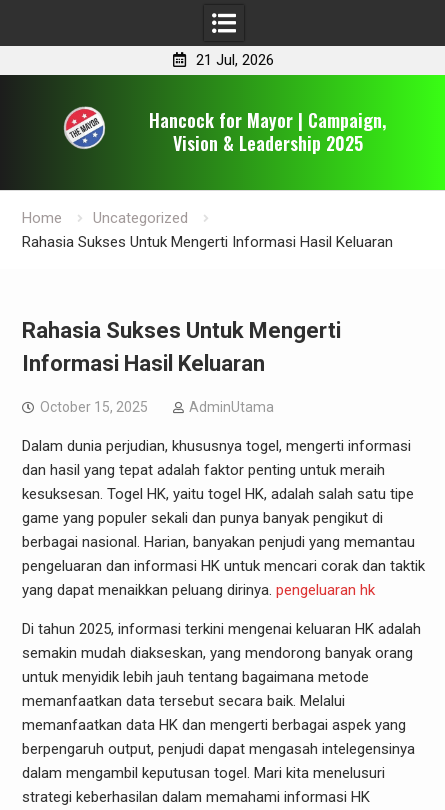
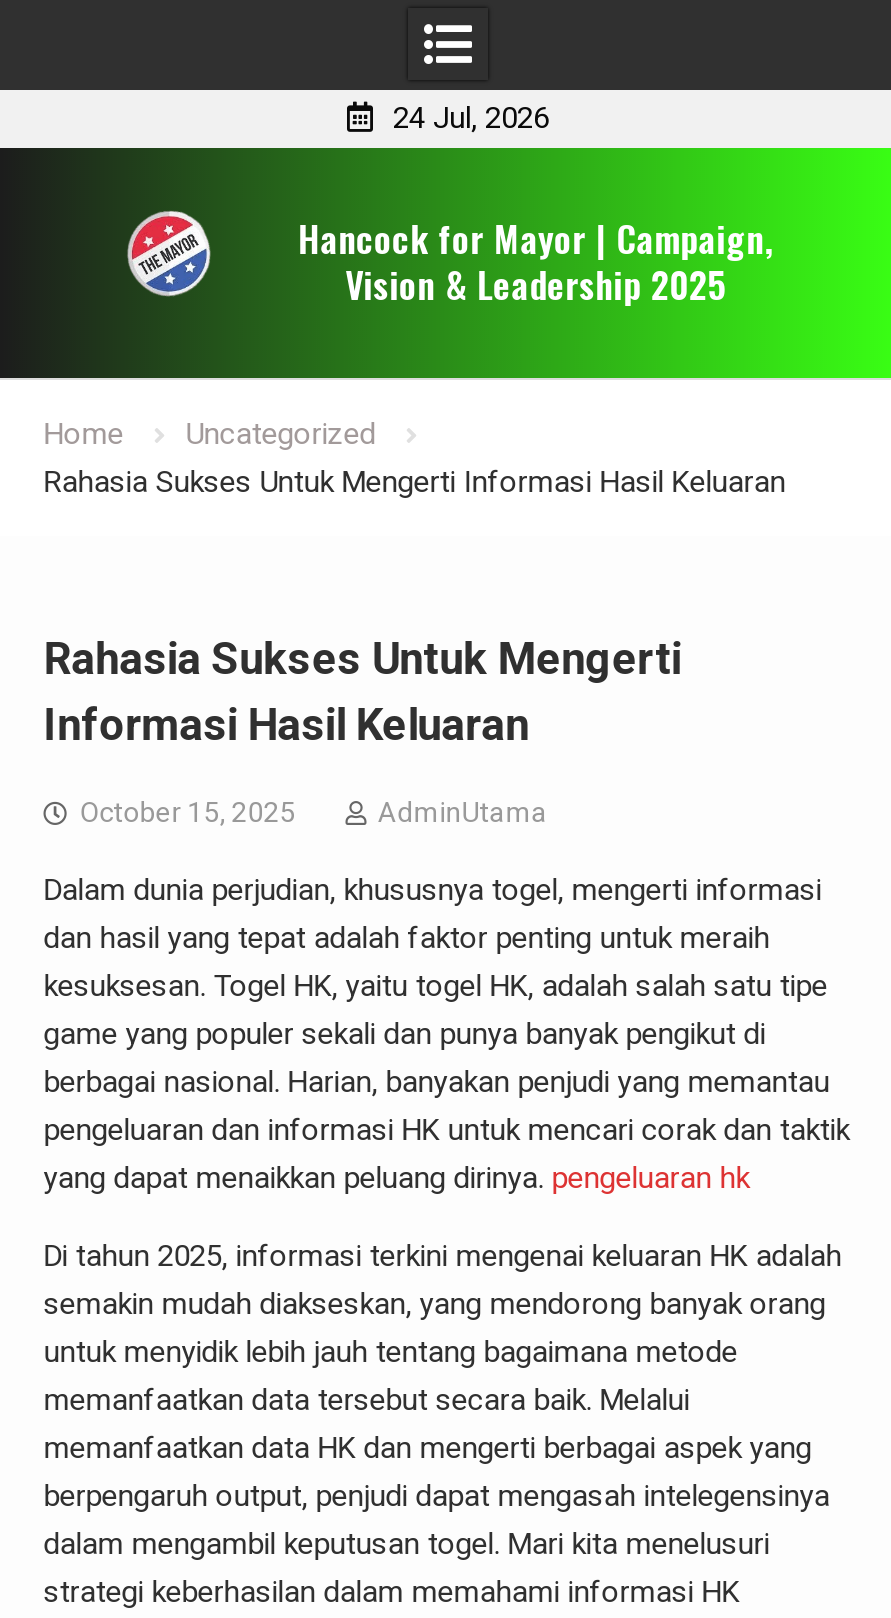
- 21 Jul, 2026
+ 24 Jul, 2026
